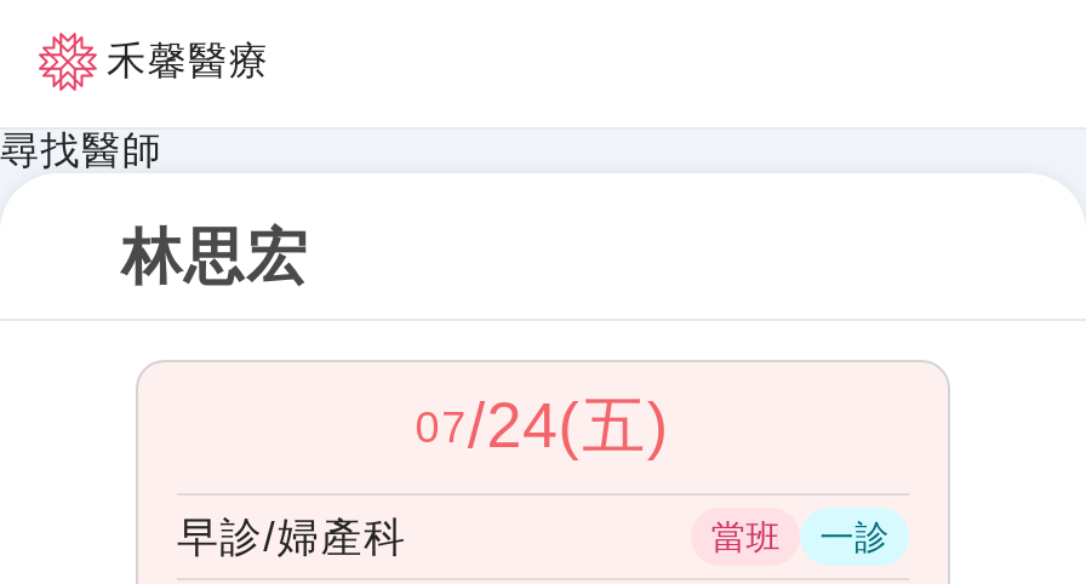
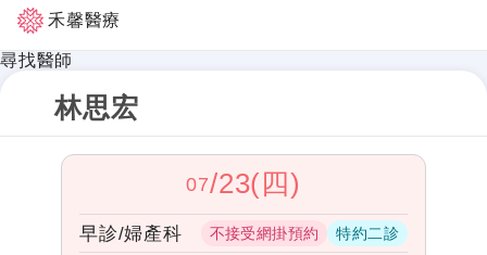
- 07/24(五)
+ 07/23(四)

- 當班
- 一診
+ 不接受網掛預約
+ 特約二診
